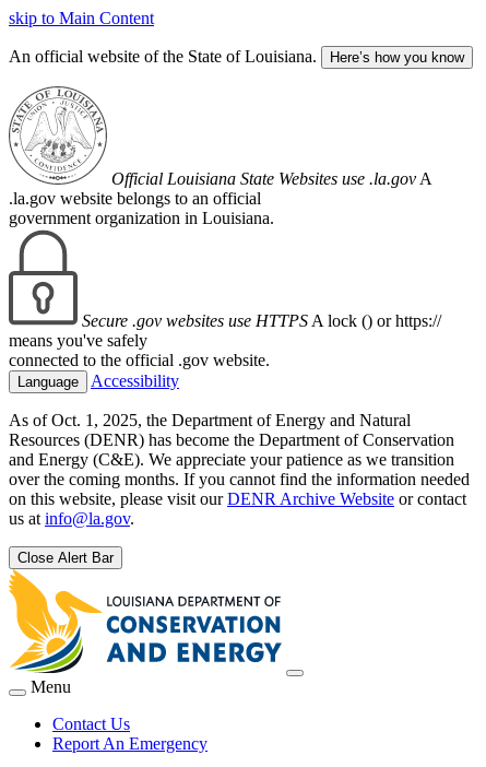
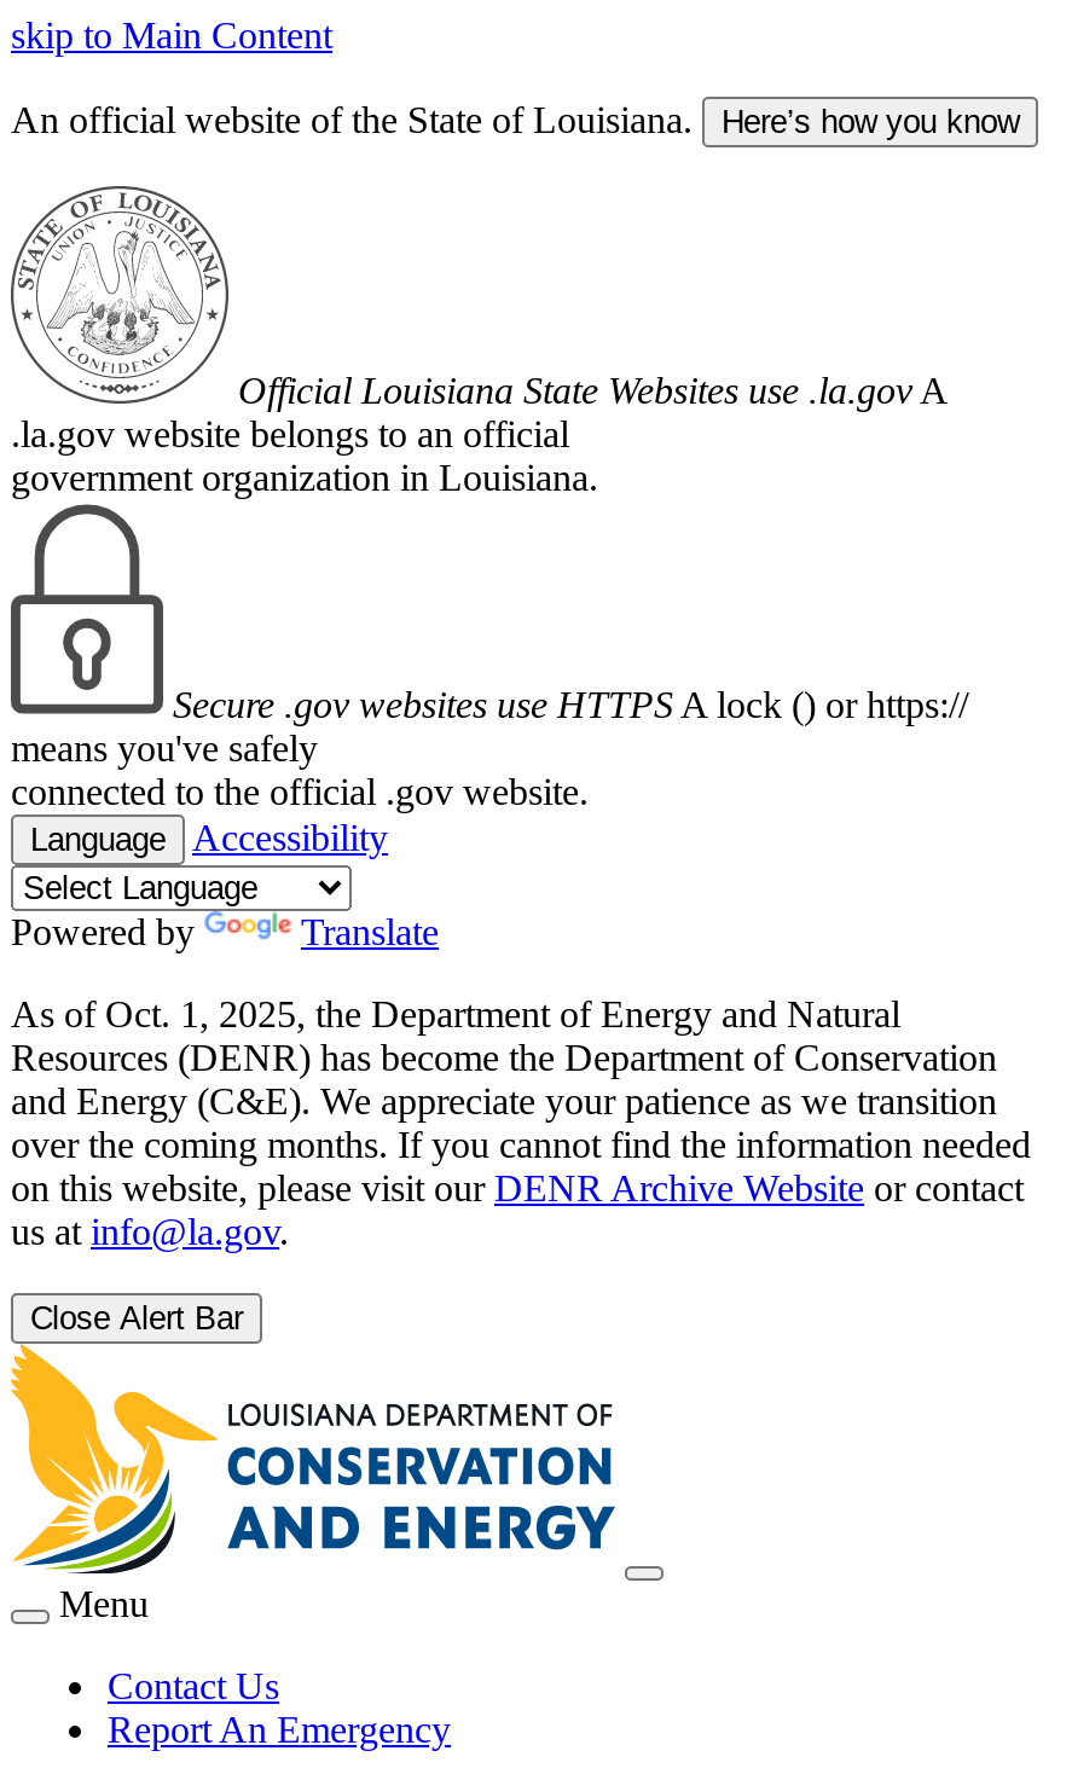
+ Powered by
+ Translate
